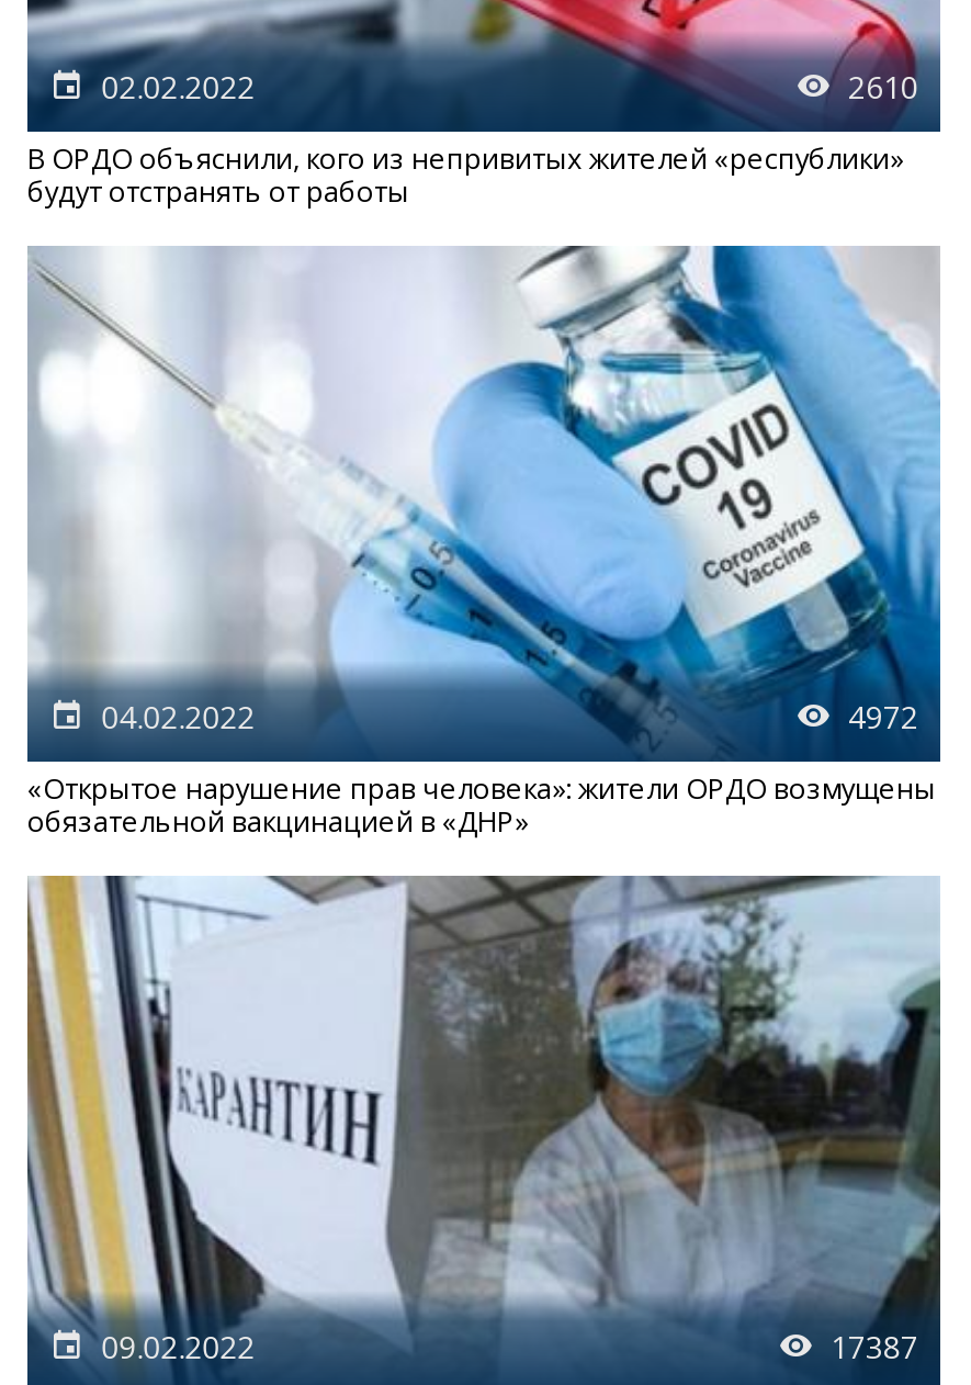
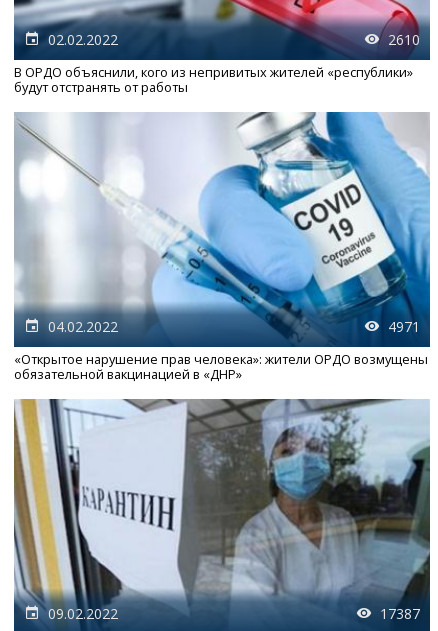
- 4972
+ 4971
